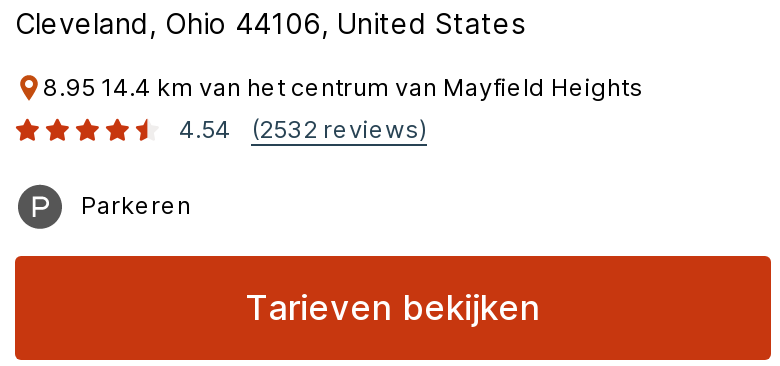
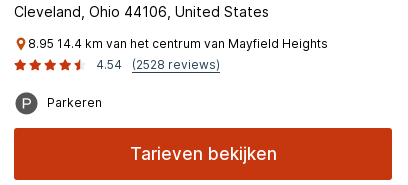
- 4.54 (2532 reviews)
+ 4.54 (2528 reviews)
